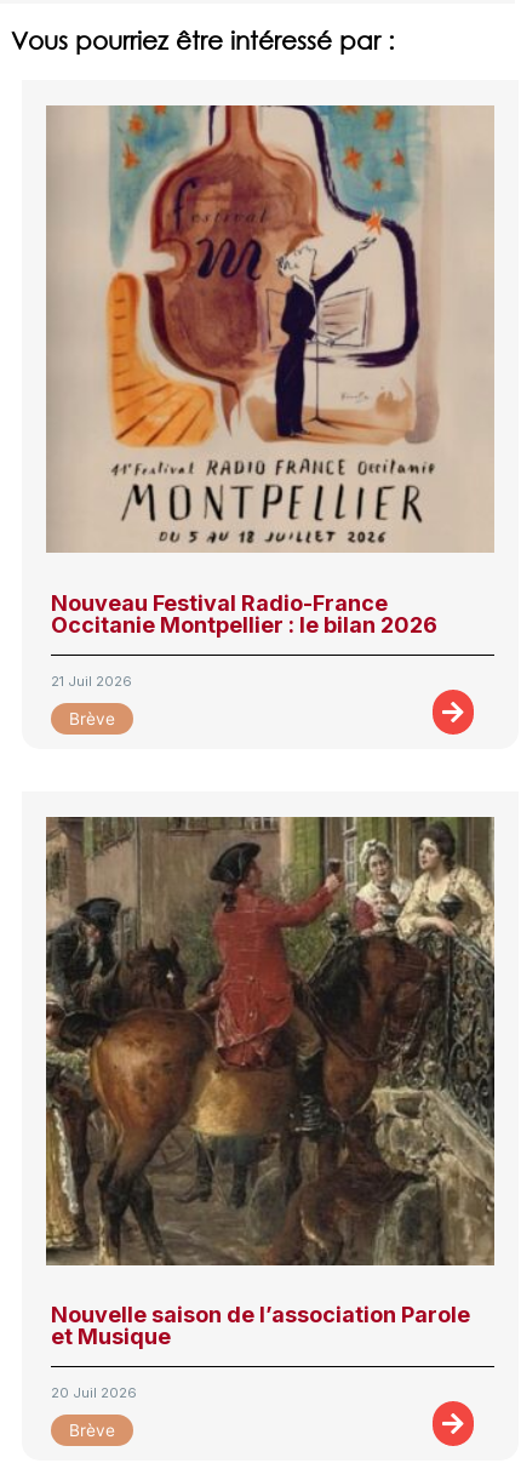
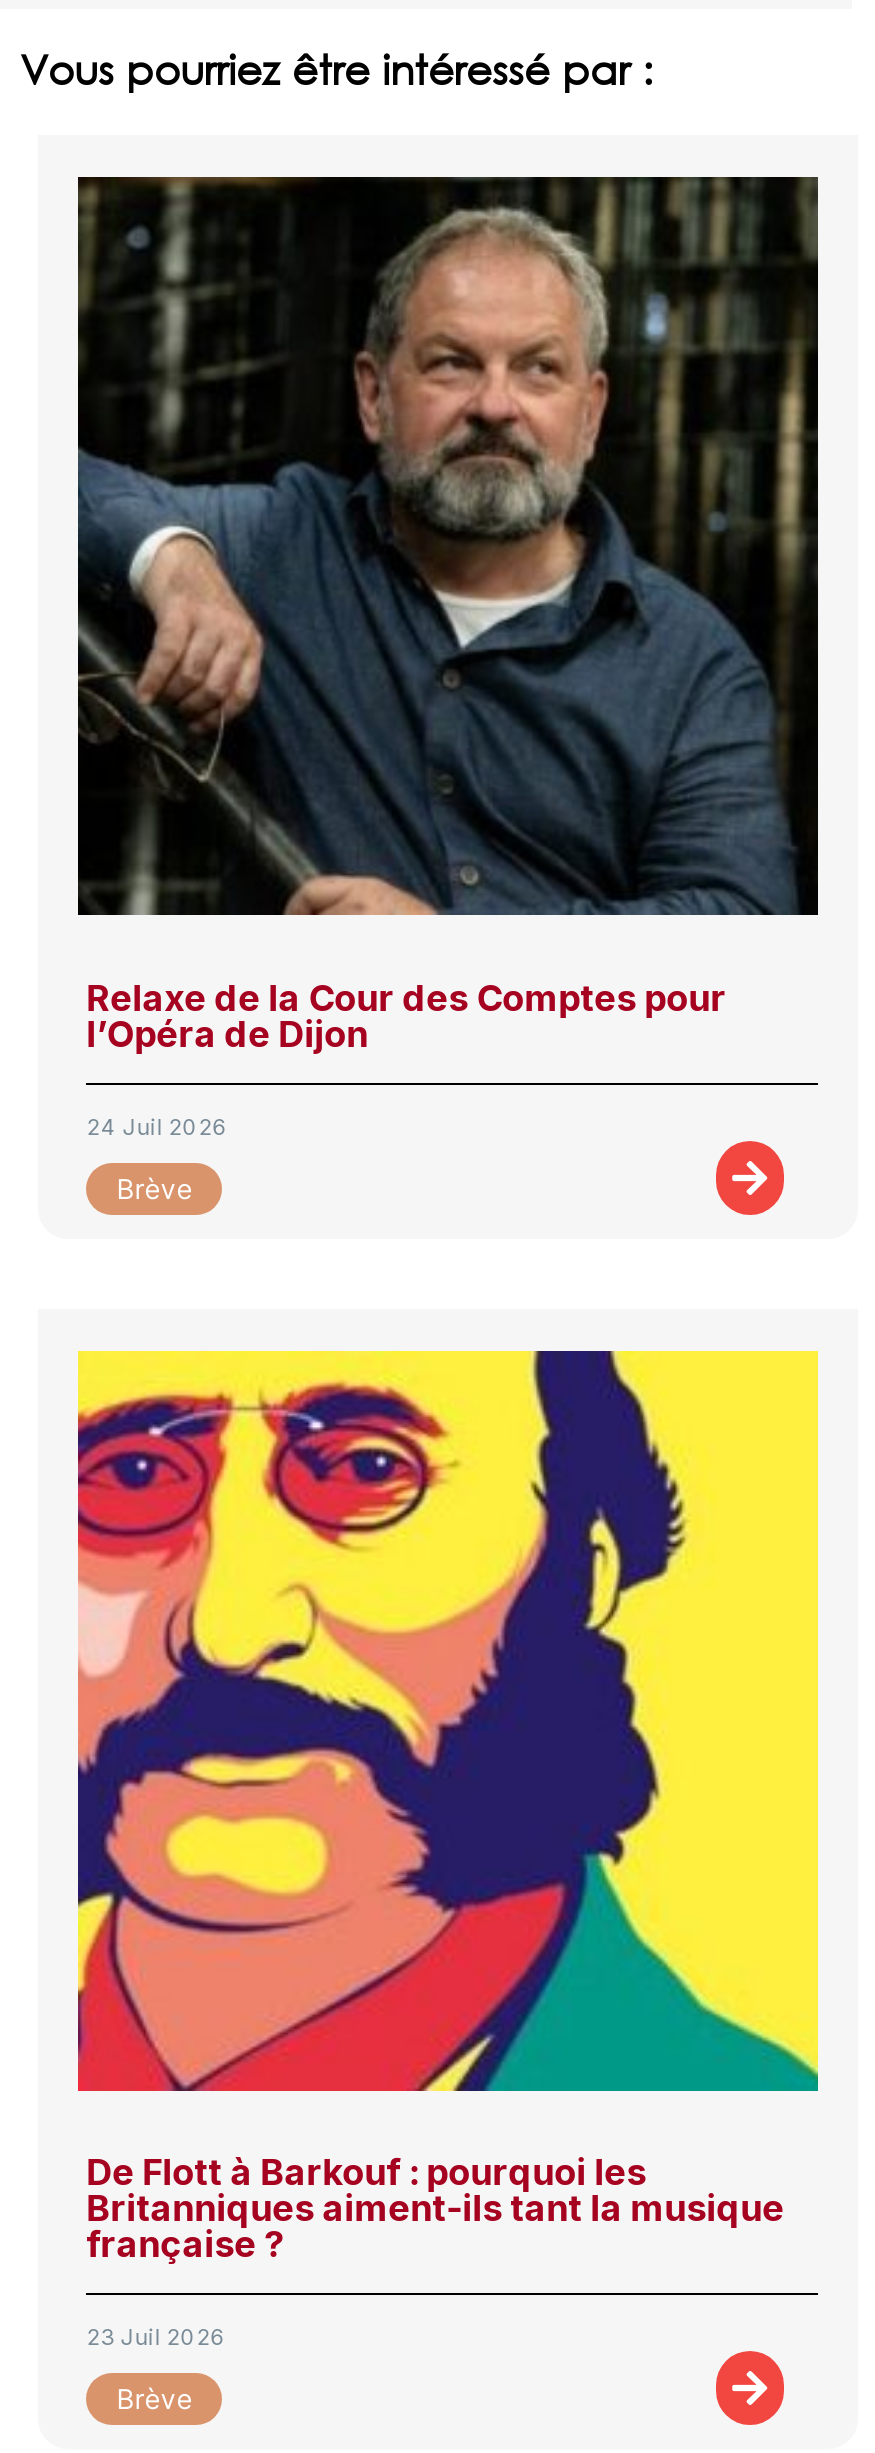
- [image]
- Nouveau Festival Radio-France
- Occitanie Montpellier : le bilan 2026
+ [image]
+ Relaxe de la Cour des Comptes pour
+ l’Opéra de Dijon

- 21 Juil 2026
+ 24 Juil 2026

- [image]
- Nouvelle saison de l’association Parole
- et Musique
+ [image]
+ De Flott à Barkouf : pourquoi les
+ Britanniques aiment-ils tant la musique
+ française ?

- 20 Juil 2026
+ 23 Juil 2026
